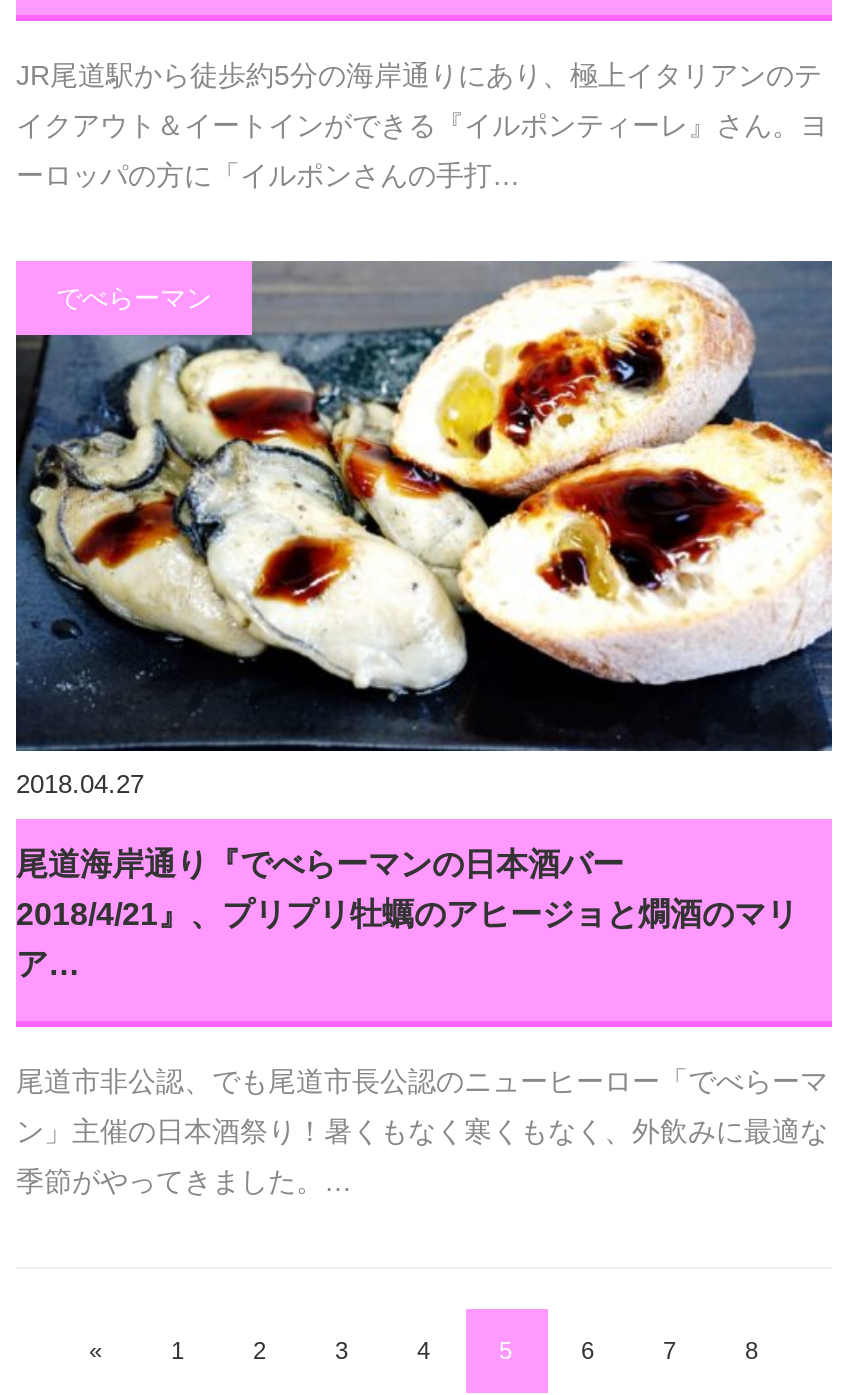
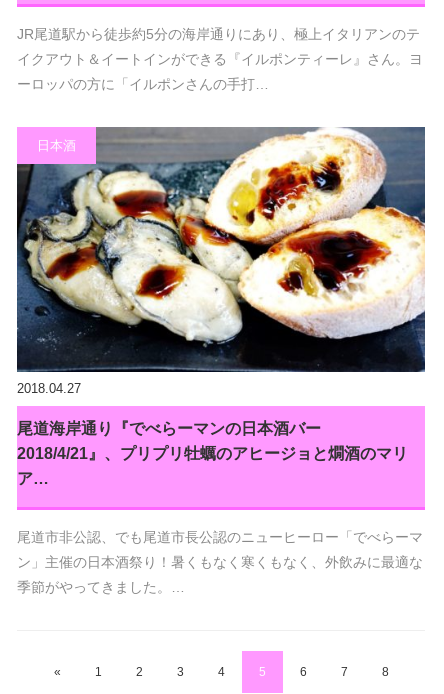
- [image]
- でべらーマン
+ [image]
+ 日本酒
